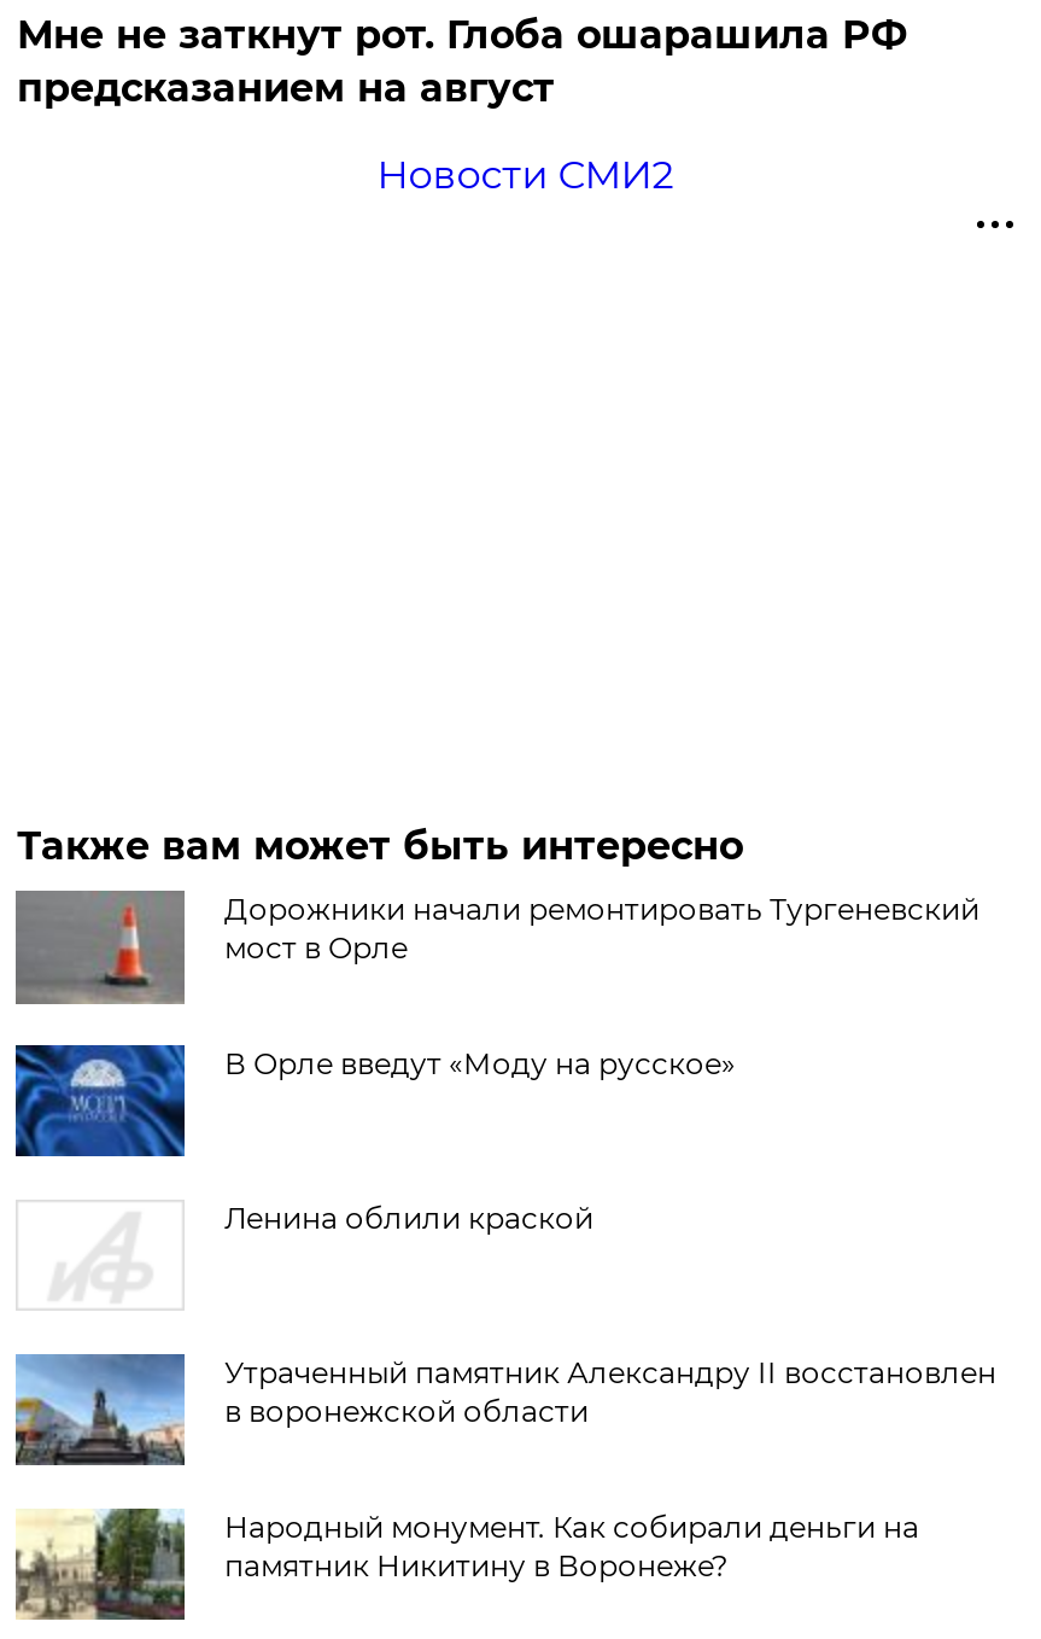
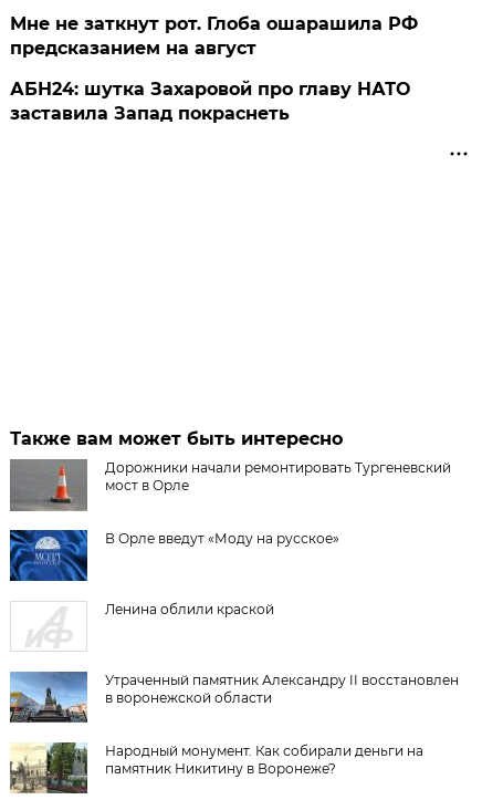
- Новости СМИ2
+ АБН24: шутка Захаровой про главу НАТО
+ заставила Запад покраснеть
